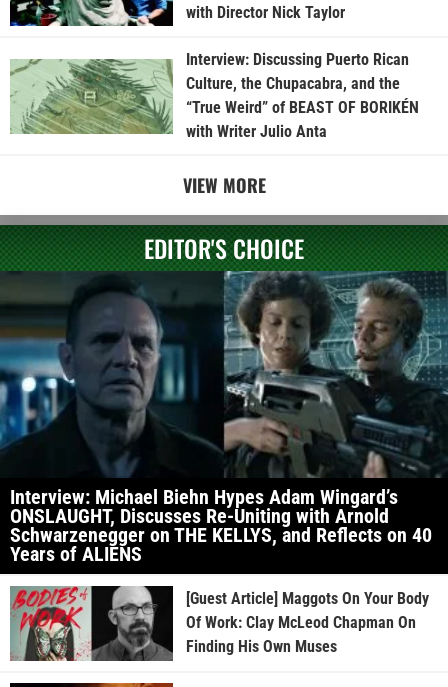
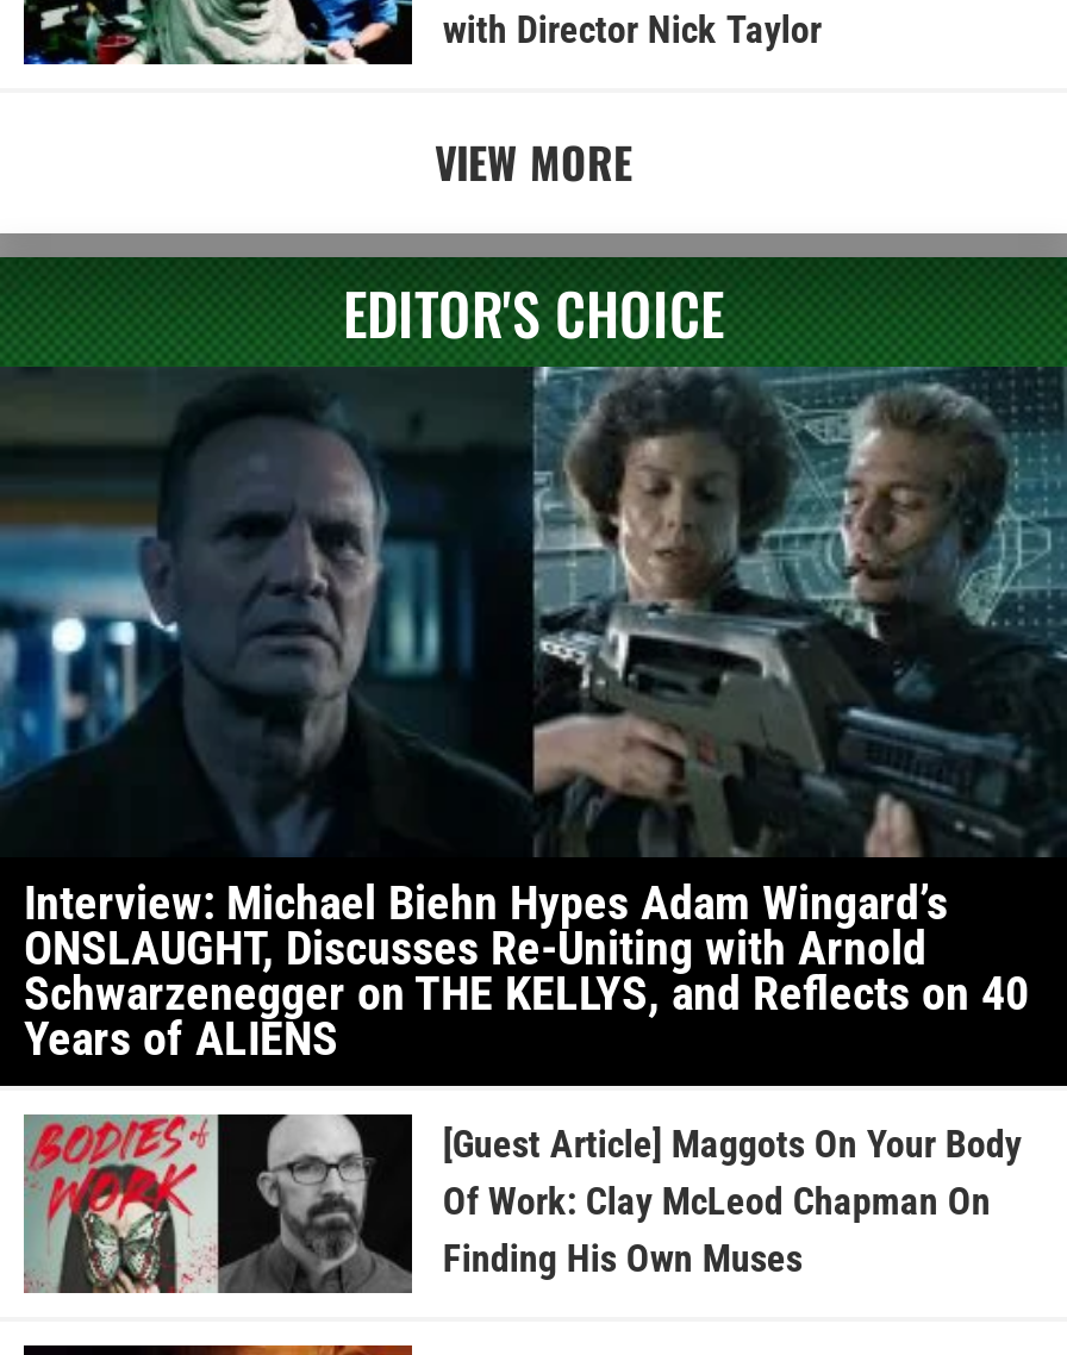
- [image]
- Interview: Discussing Puerto Rican
- Culture, the Chupacabra, and the
- “True Weird” of BEAST OF BORIKÉN
- with Writer Julio Anta
